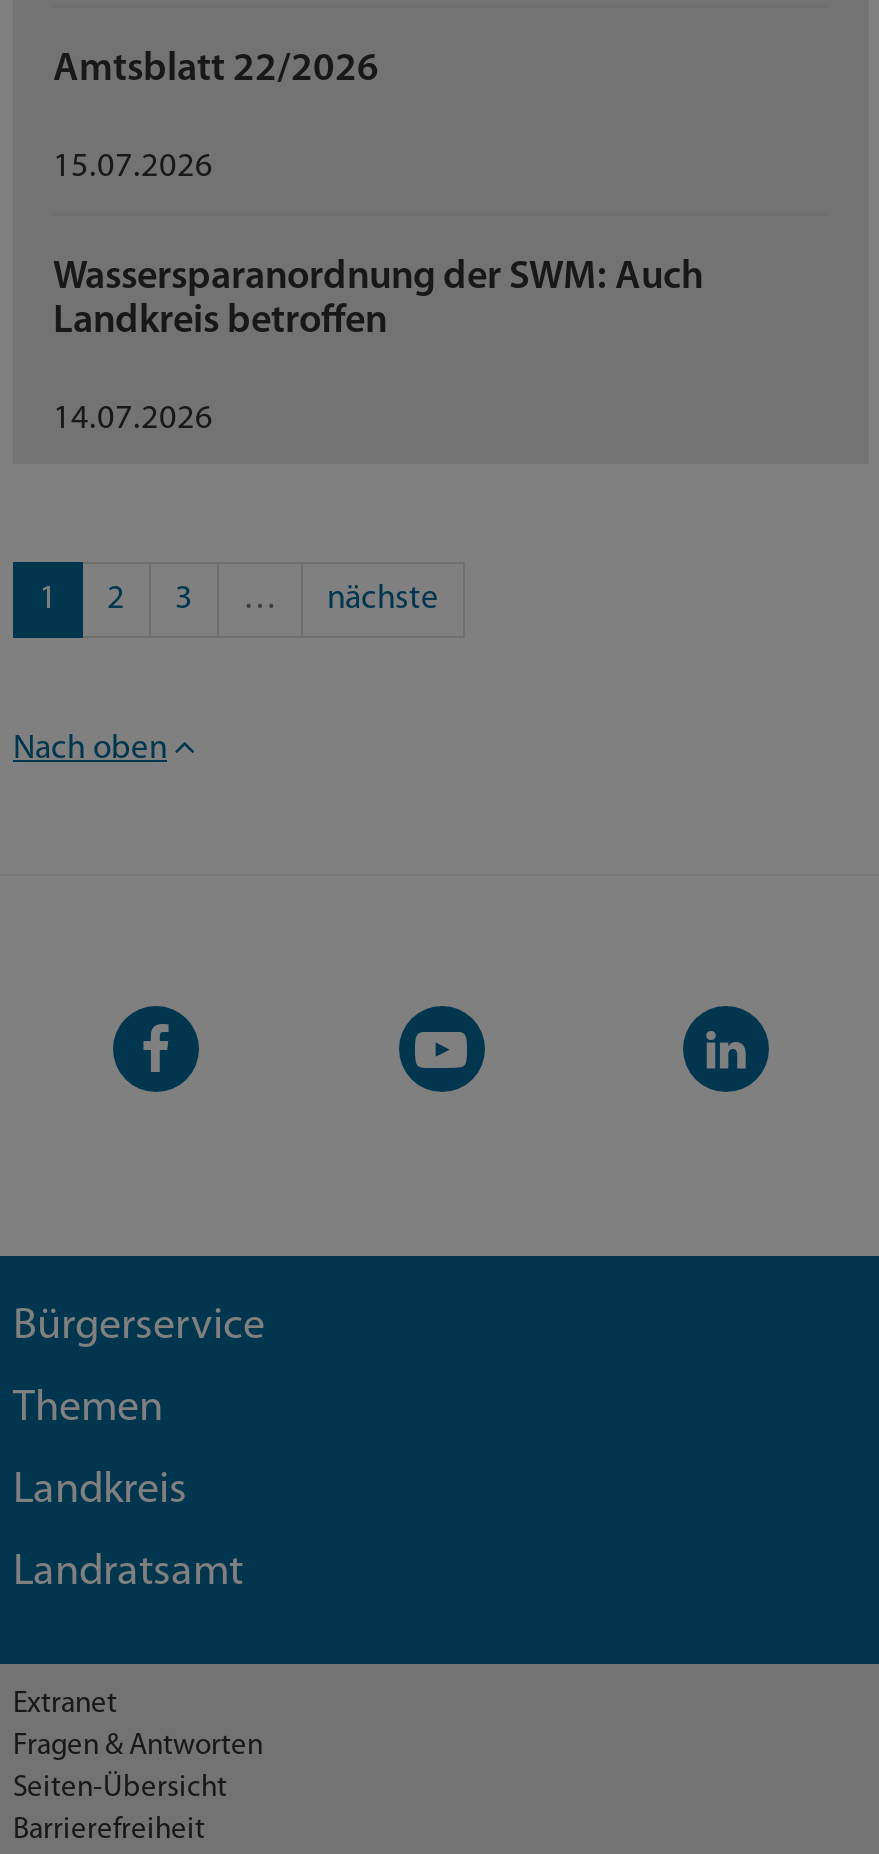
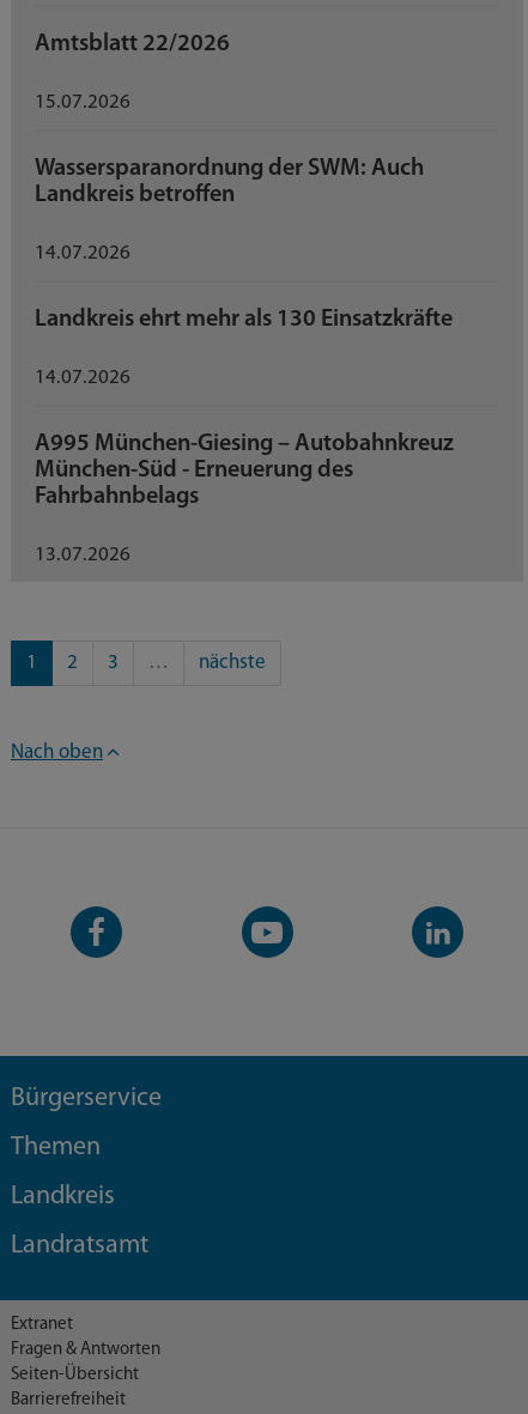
+ Landkreis ehrt mehr als 130 Einsatzkräfte
+ 14.07.2026
+ A995 München-Giesing – Autobahnkreuz
+ München-Süd - Erneuerung des
+ Fahrbahnbelags
+ 13.07.2026
